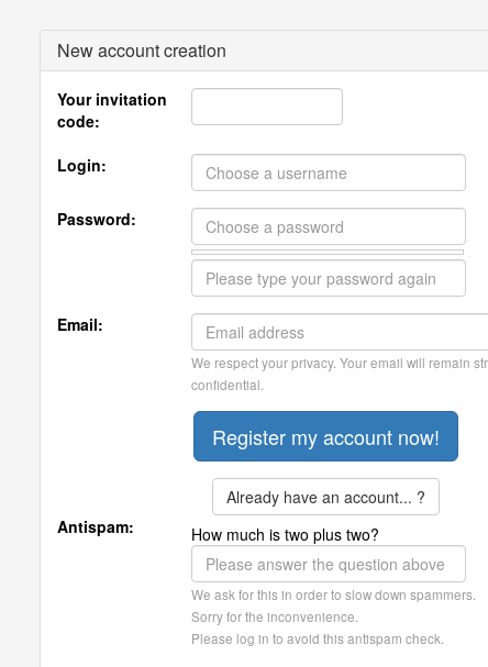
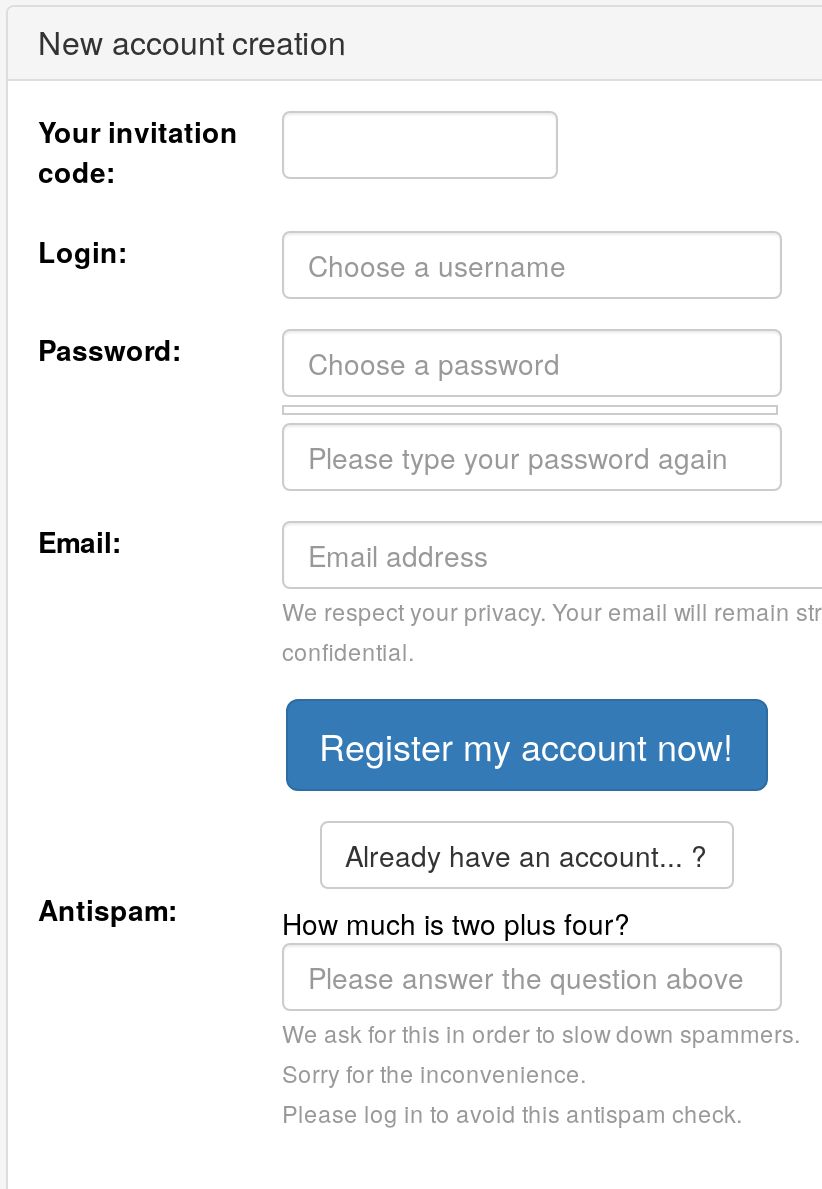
- How much is two plus two?
+ How much is two plus four?
